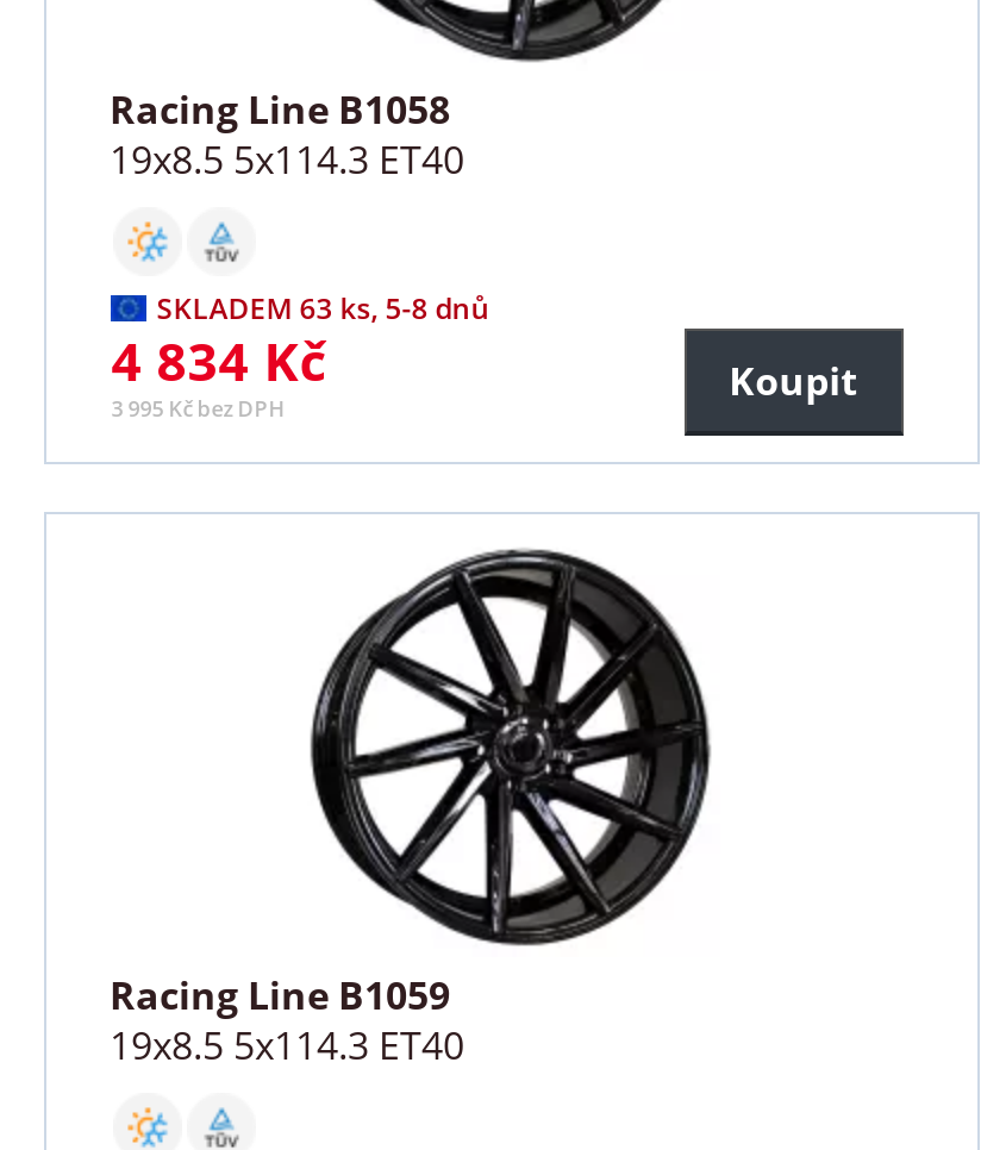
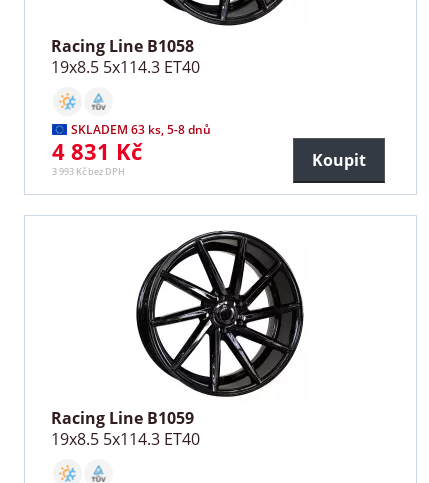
- 4 834 Kč
+ 4 831 Kč

- 3 995 Kč bez DPH
+ 3 993 Kč bez DPH
